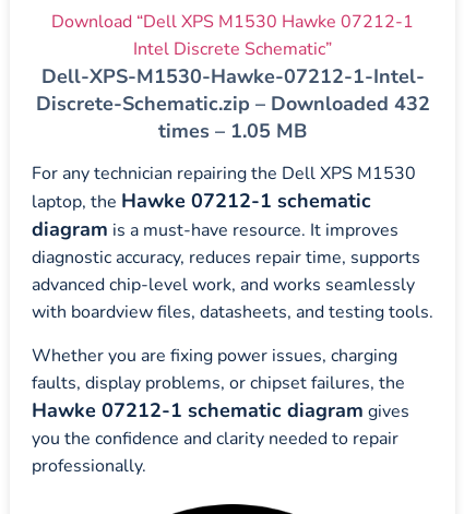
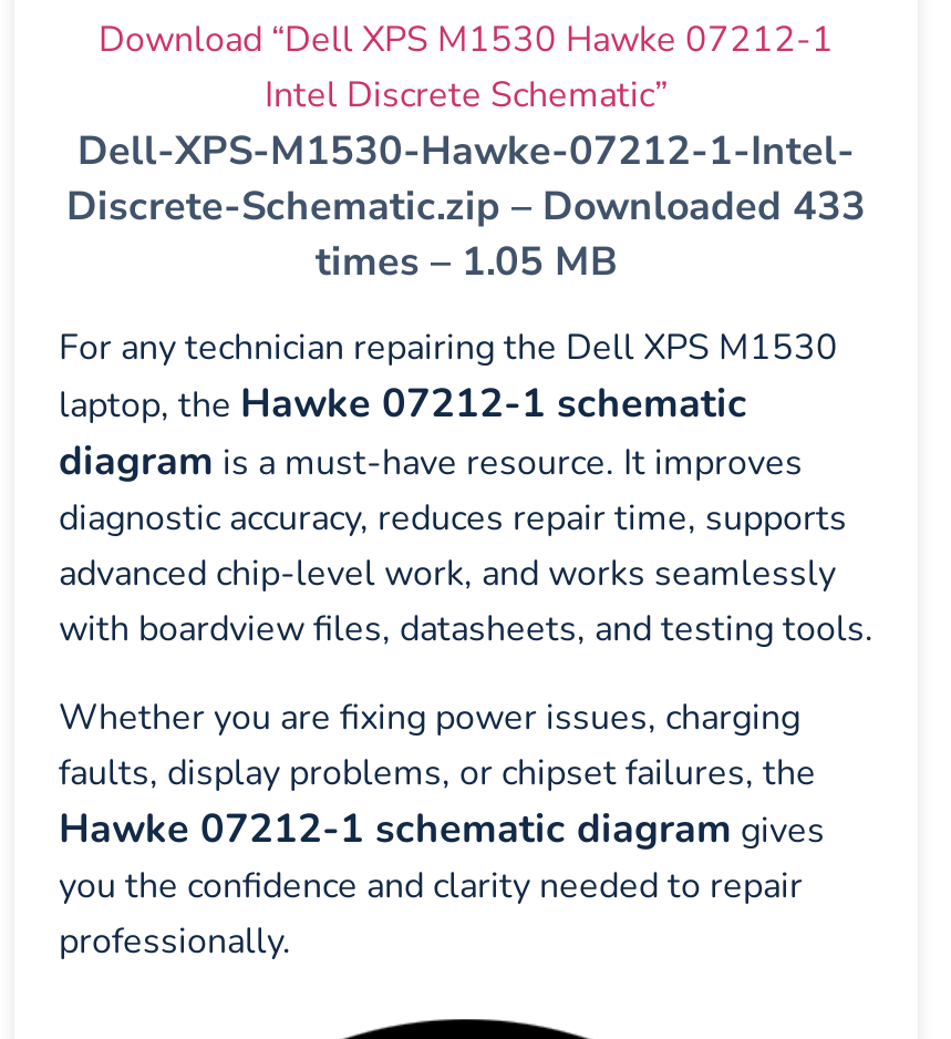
- Discrete-Schematic.zip – Downloaded 432
+ Discrete-Schematic.zip – Downloaded 433
